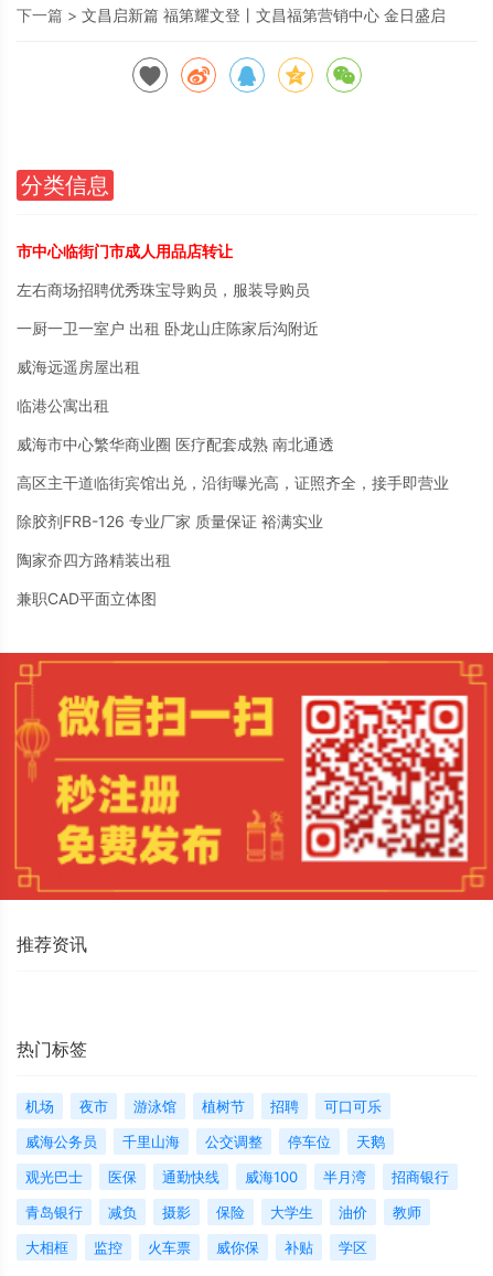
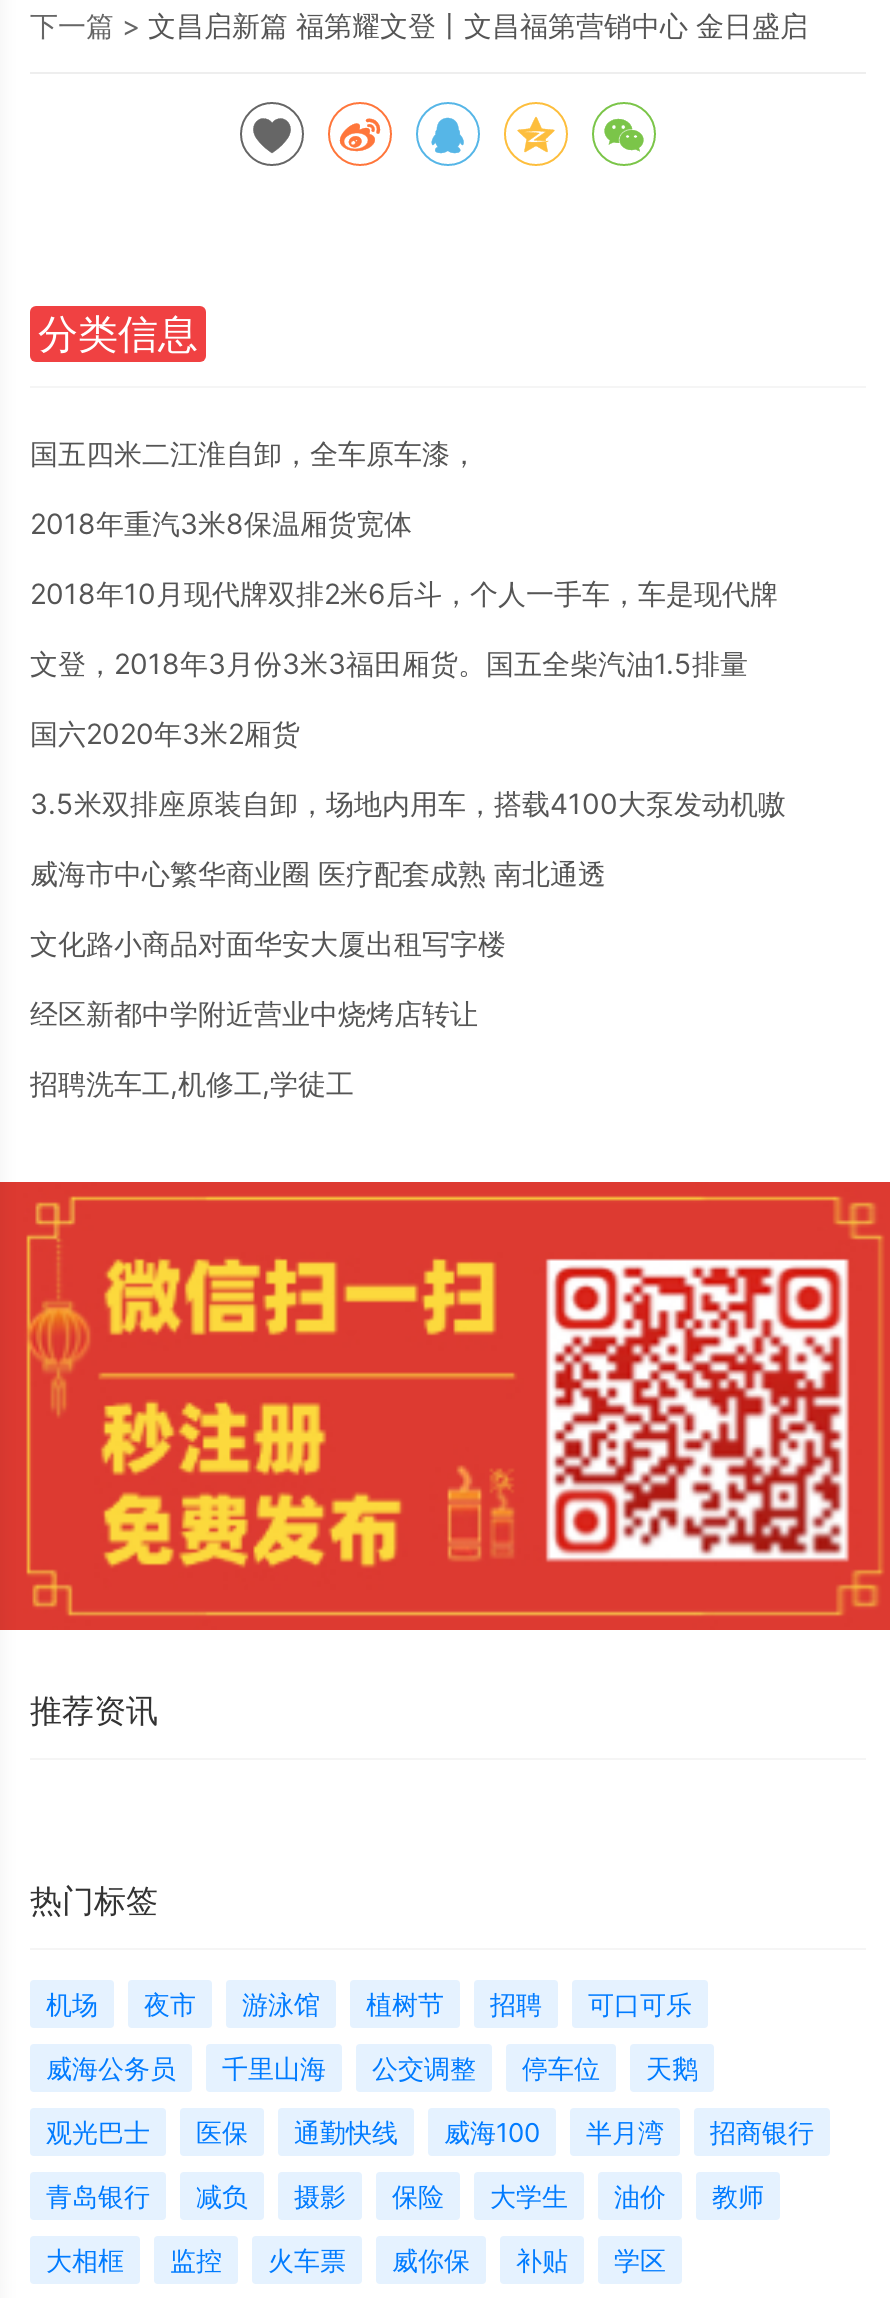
- 市中心临街门市成人用品店转让
- 左右商场招聘优秀珠宝导购员，服装导购员
- 一厨一卫一室户 出租 卧龙山庄陈家后沟附近
- 威海远遥房屋出租
- 临港公寓出租
+ 国五四米二江淮自卸，全车原车漆，
+ 2018年重汽3米8保温厢货宽体
+ 2018年10月现代牌双排2米6后斗，个人一手车，车是现代牌
+ 文登，2018年3月份3米3福田厢货。国五全柴汽油1.5排量
+ 国六2020年3米2厢货
+ 3.5米双排座原装自卸，场地内用车，搭载4100大泵发动机嗷

moved down: 威海市中心繁华商业圈 医疗配套成熟 南北通透

- 高区主干道临街宾馆出兑，沿街曝光高，证照齐全，接手即营业
- 除胶剂FRB-126 专业厂家 质量保证 裕满实业
- 陶家夼四方路精装出租
- 兼职CAD平面立体图
+ 文化路小商品对面华安大厦出租写字楼
+ 经区新都中学附近营业中烧烤店转让
+ 招聘洗车工,机修工,学徒工
